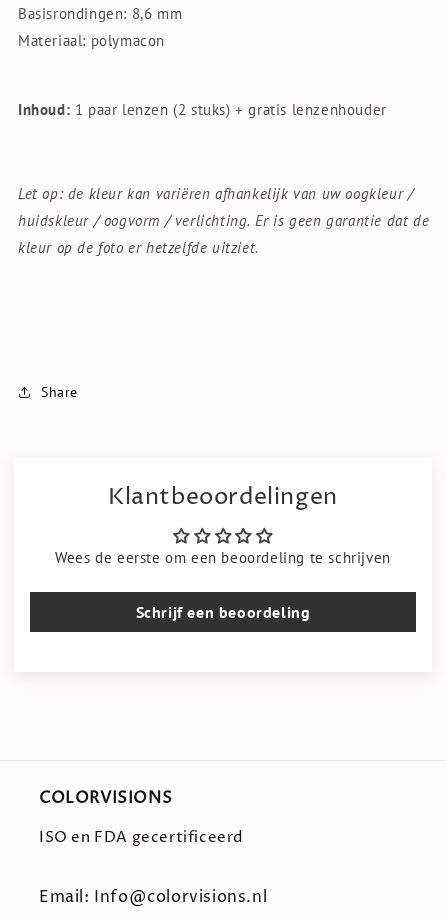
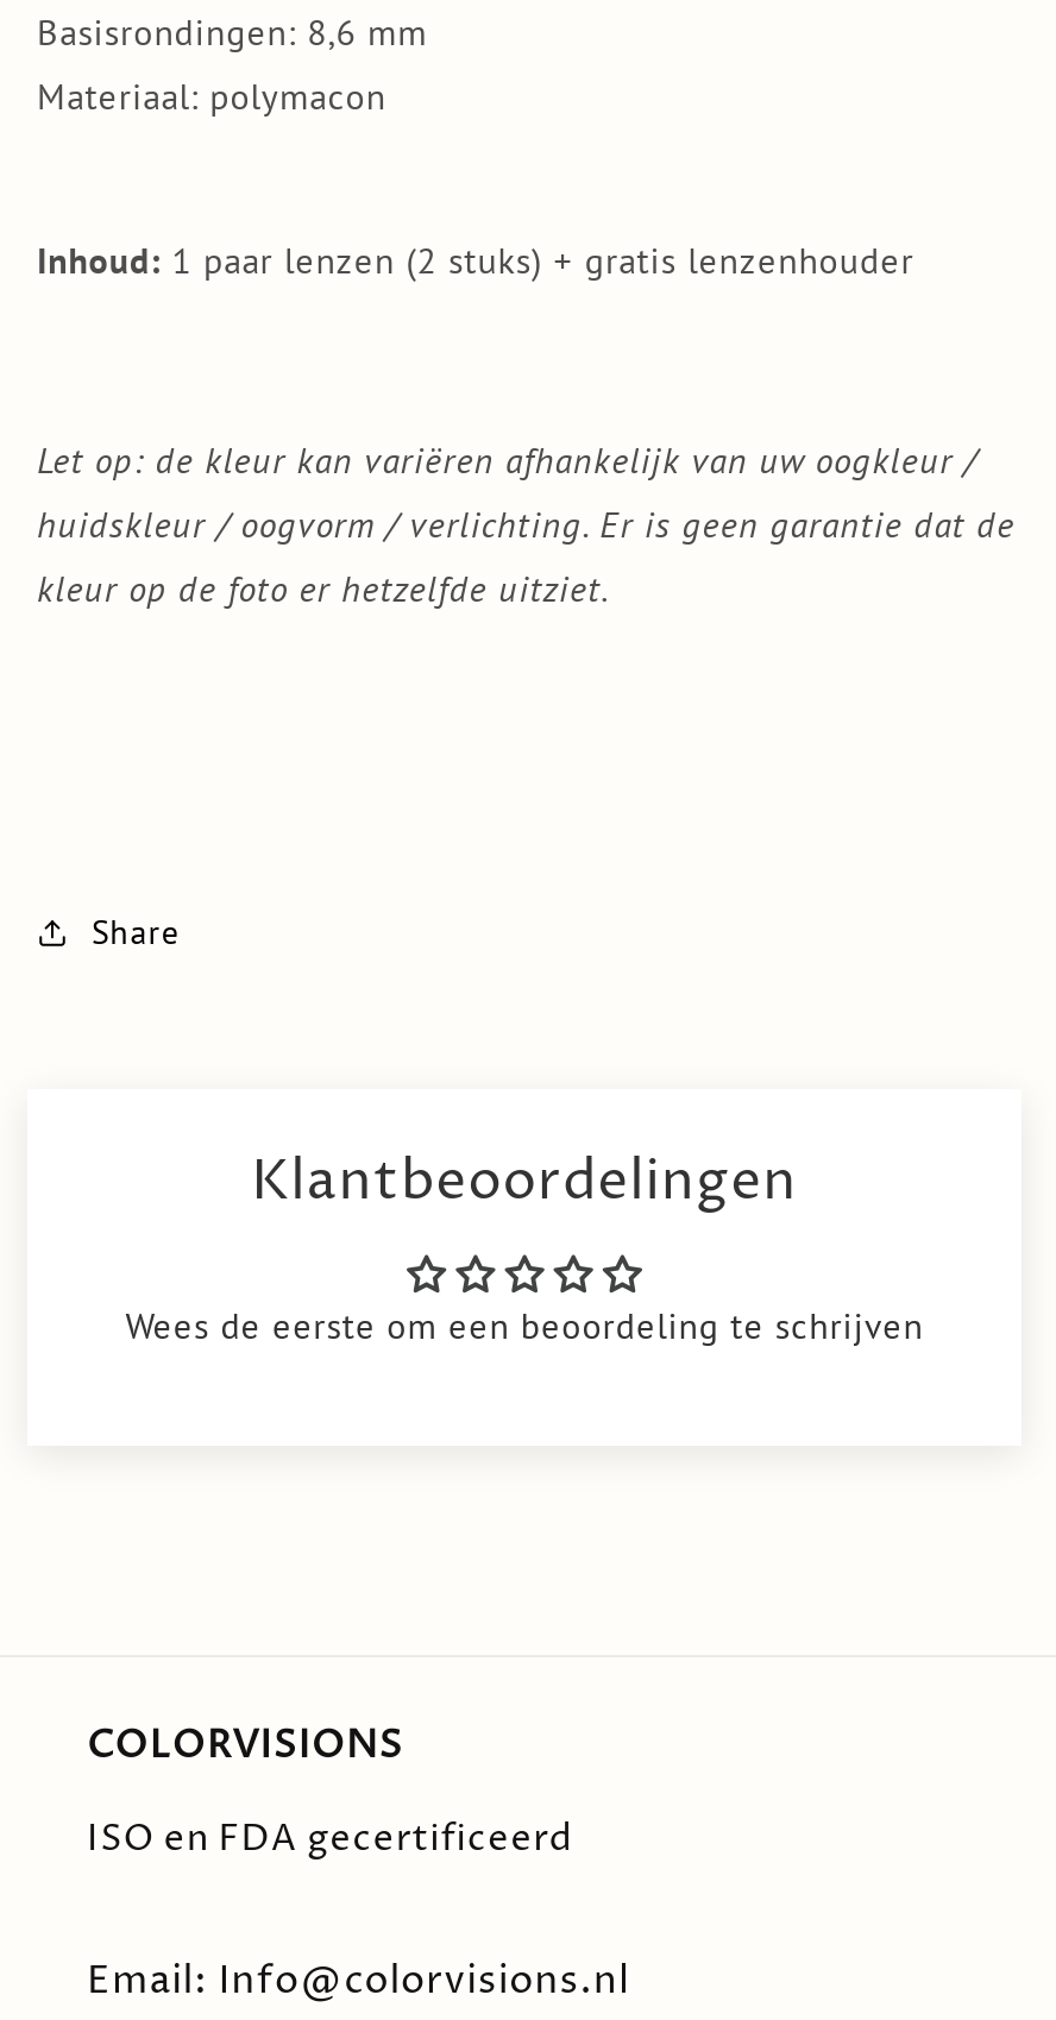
- Schrijf een beoordeling
